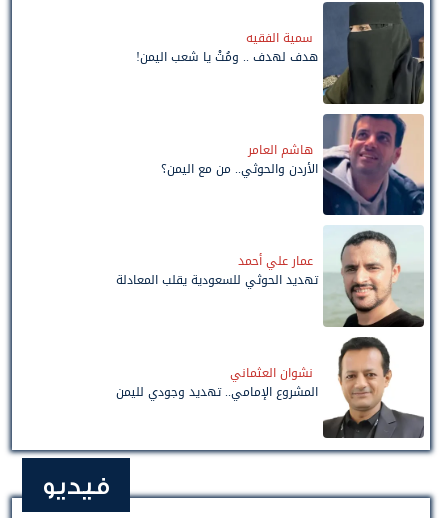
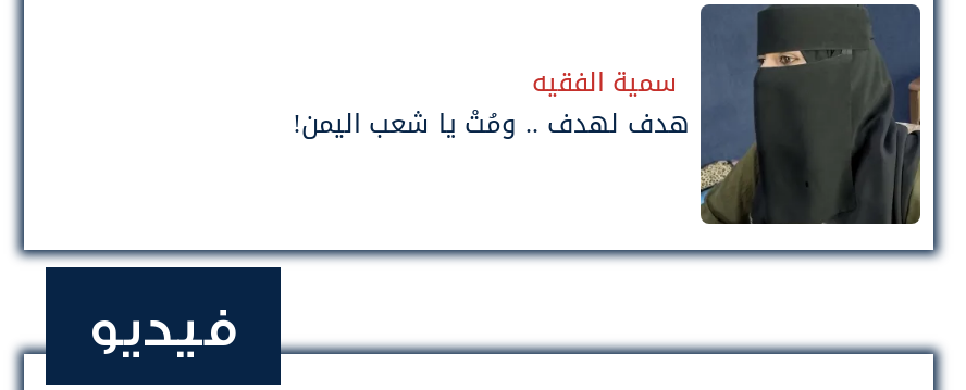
- [image]
- هاشم العامر
- الأردن والحوثي.. من مع اليمن؟

- [image]
- عمار علي أحمد
- تهديد الحوثي للسعودية يقلب المعادلة

- [image]
- نشوان العثماني
- المشروع الإمامي.. تهديد وجودي لليمن
